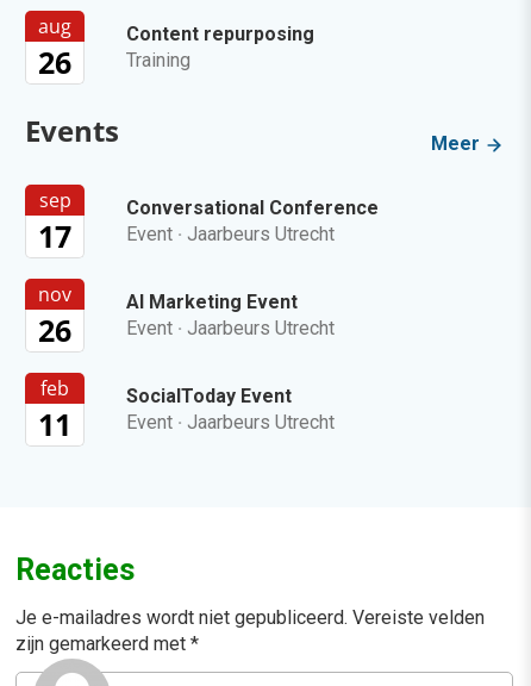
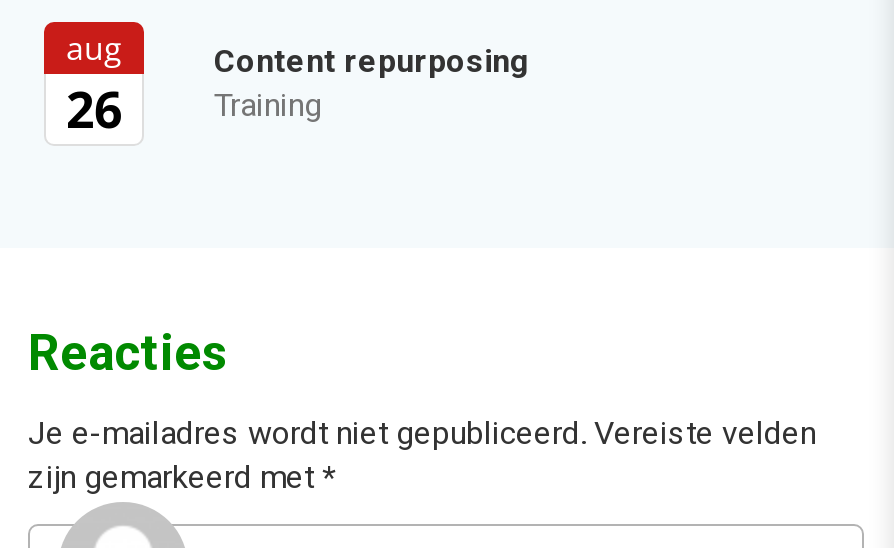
- Events
- Meer
- sep
- 17

- Conversational Conference
- Event · Jaarbeurs Utrecht
- nov
- 26

- AI Marketing Event
- Event · Jaarbeurs Utrecht
- feb
- 11

- SocialToday Event
- Event · Jaarbeurs Utrecht
